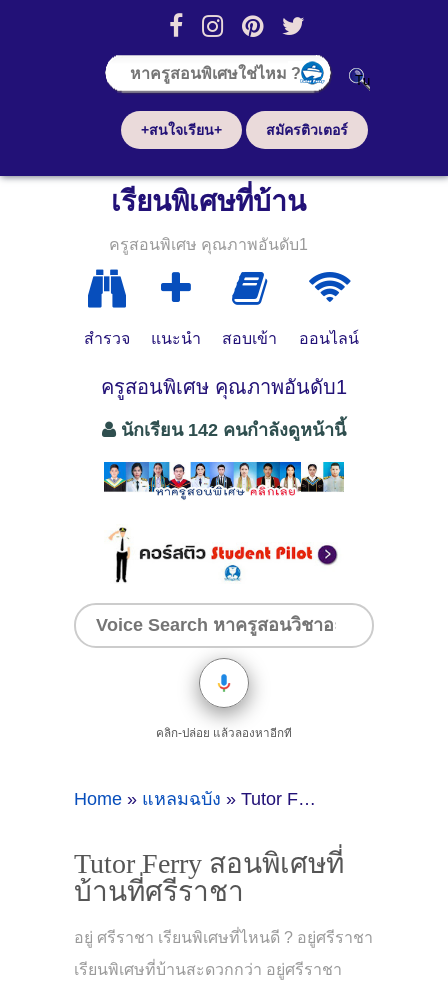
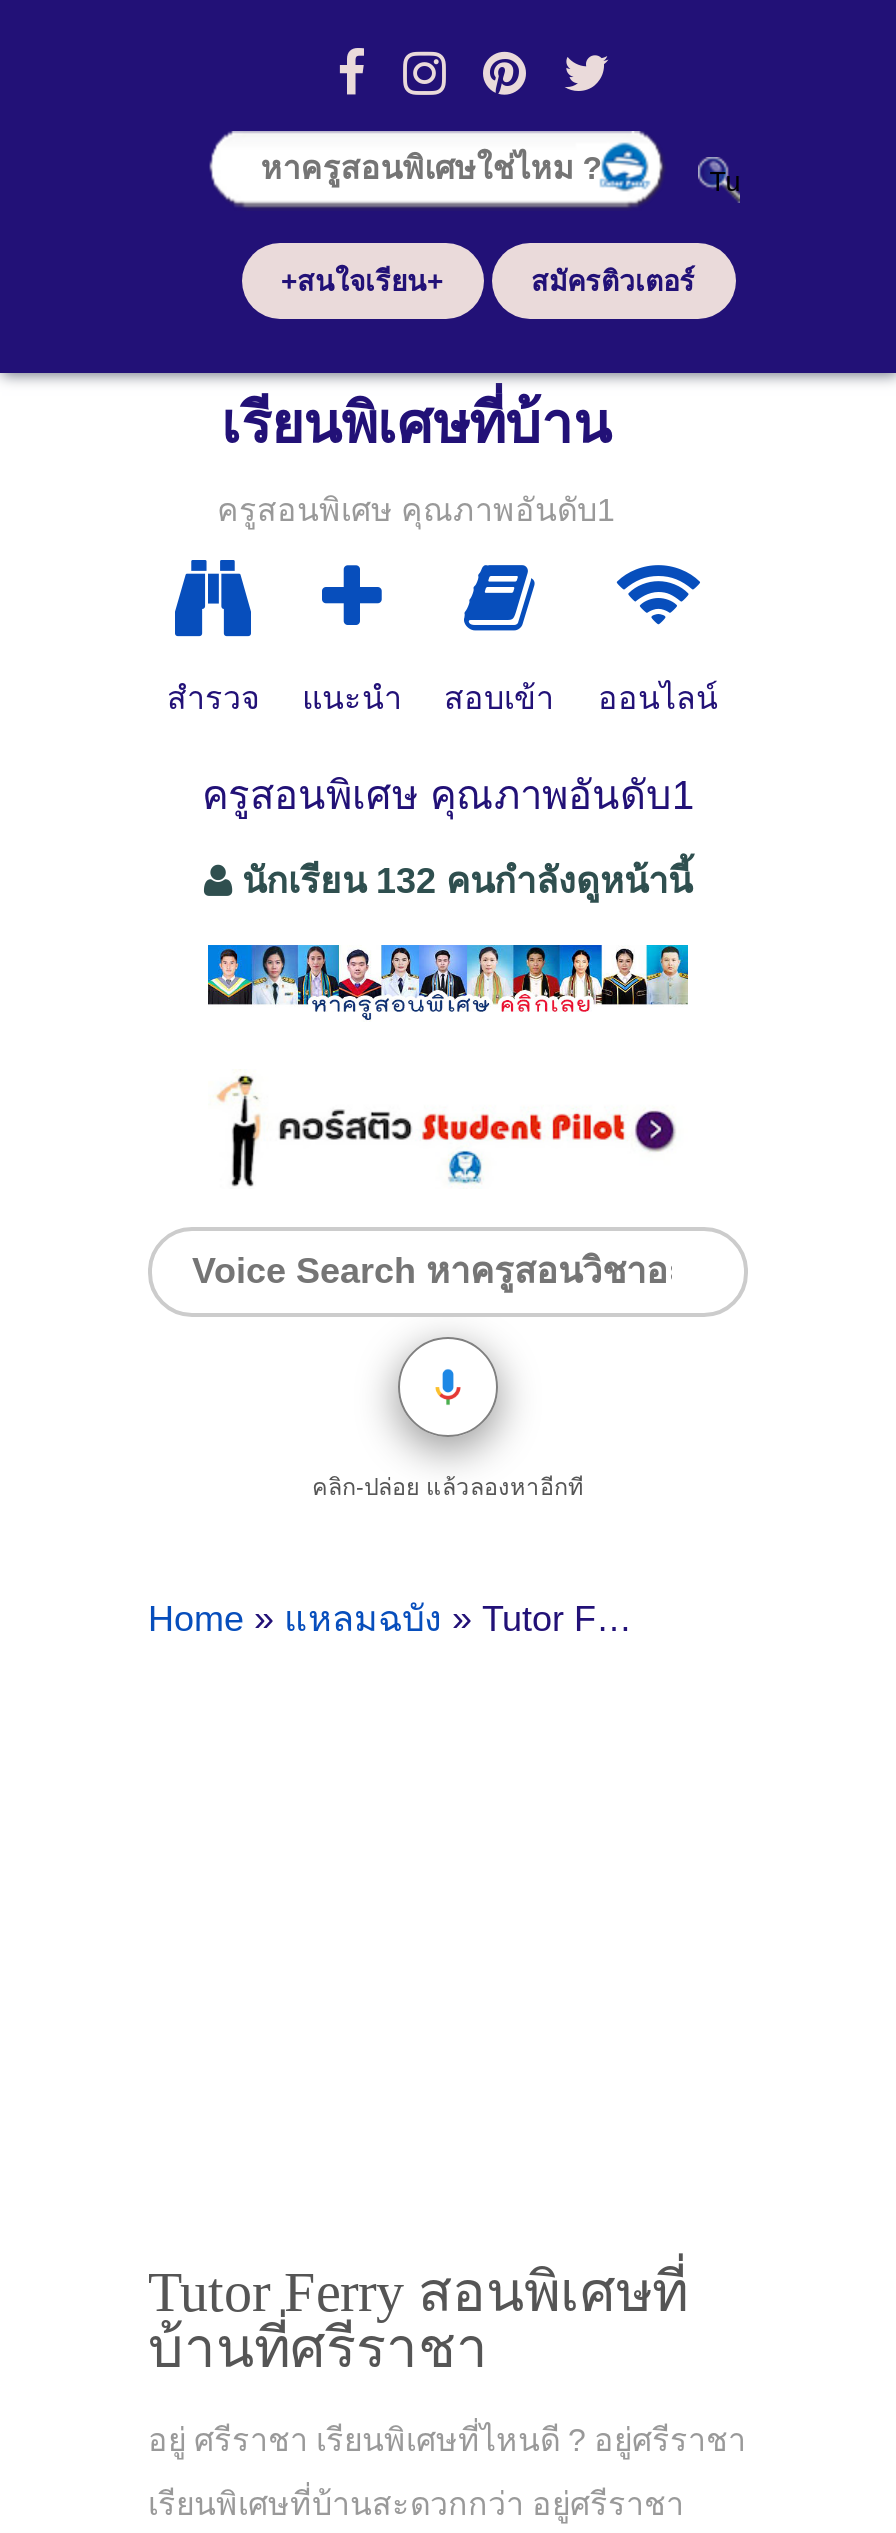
- นักเรียน 142 คนกำลังดูหน้านี้
+ นักเรียน 132 คนกำลังดูหน้านี้
